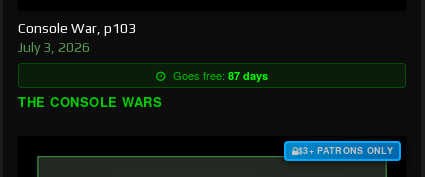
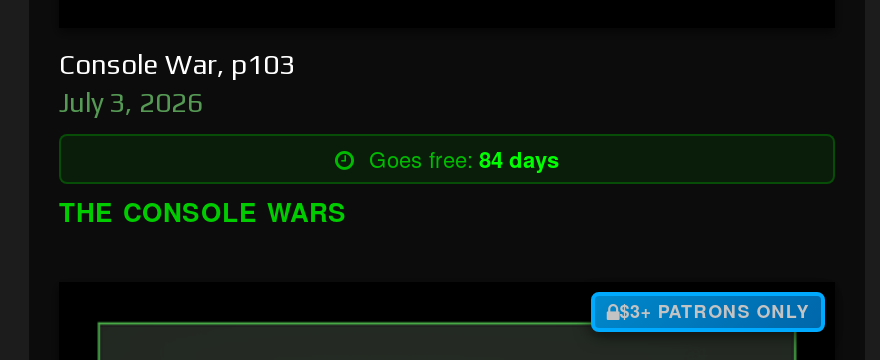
- Goes free: 87 days
+ Goes free: 84 days
